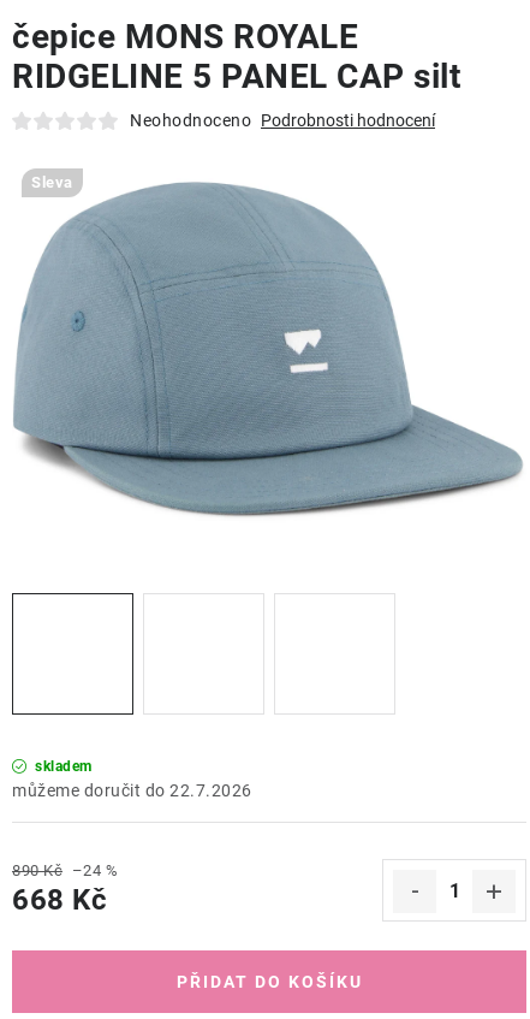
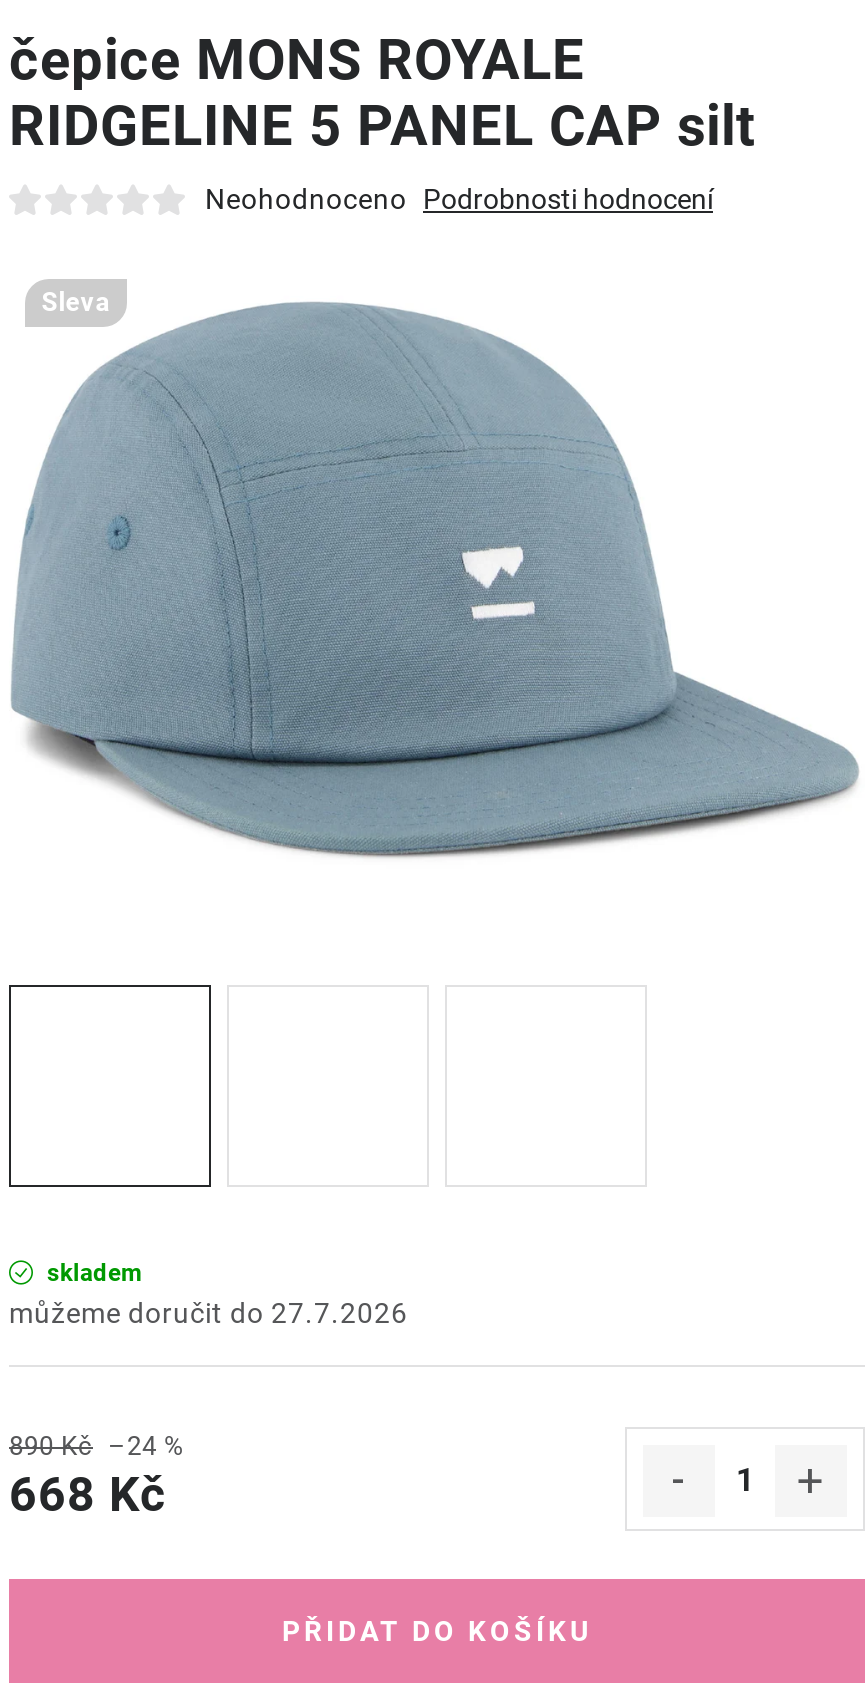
- 22.7.2026
+ 27.7.2026
